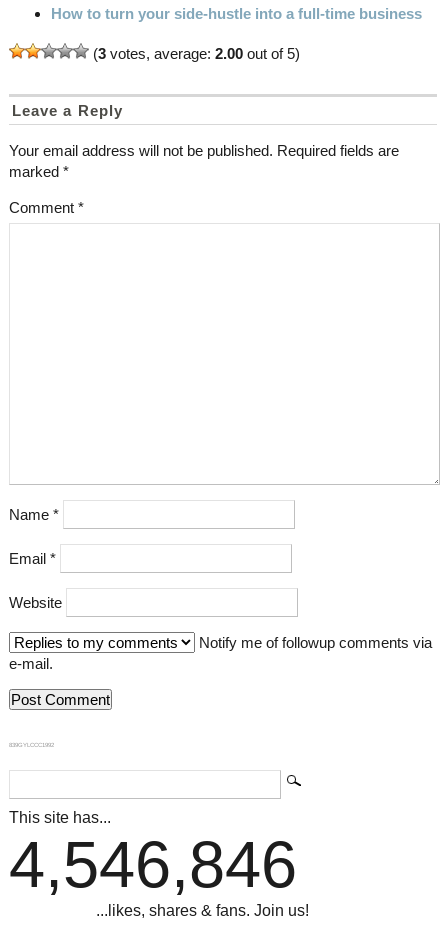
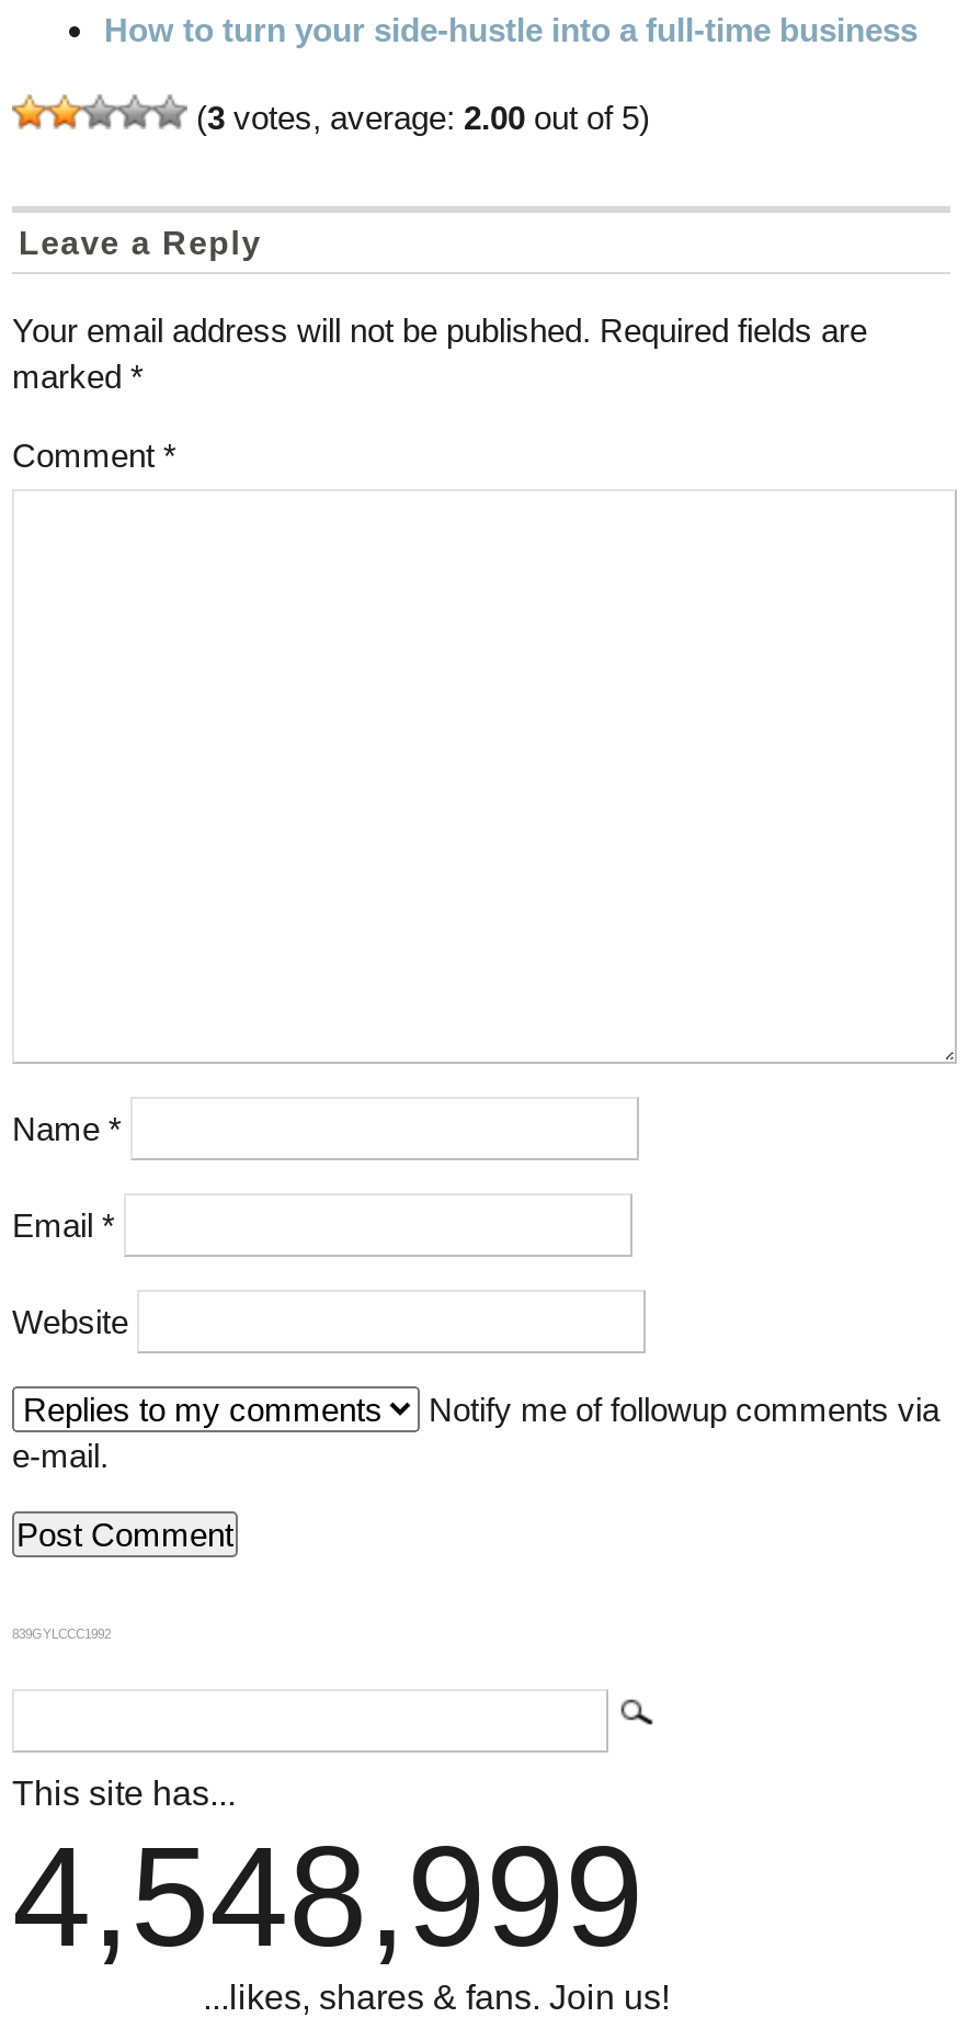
- 4,546,846
+ 4,548,999
